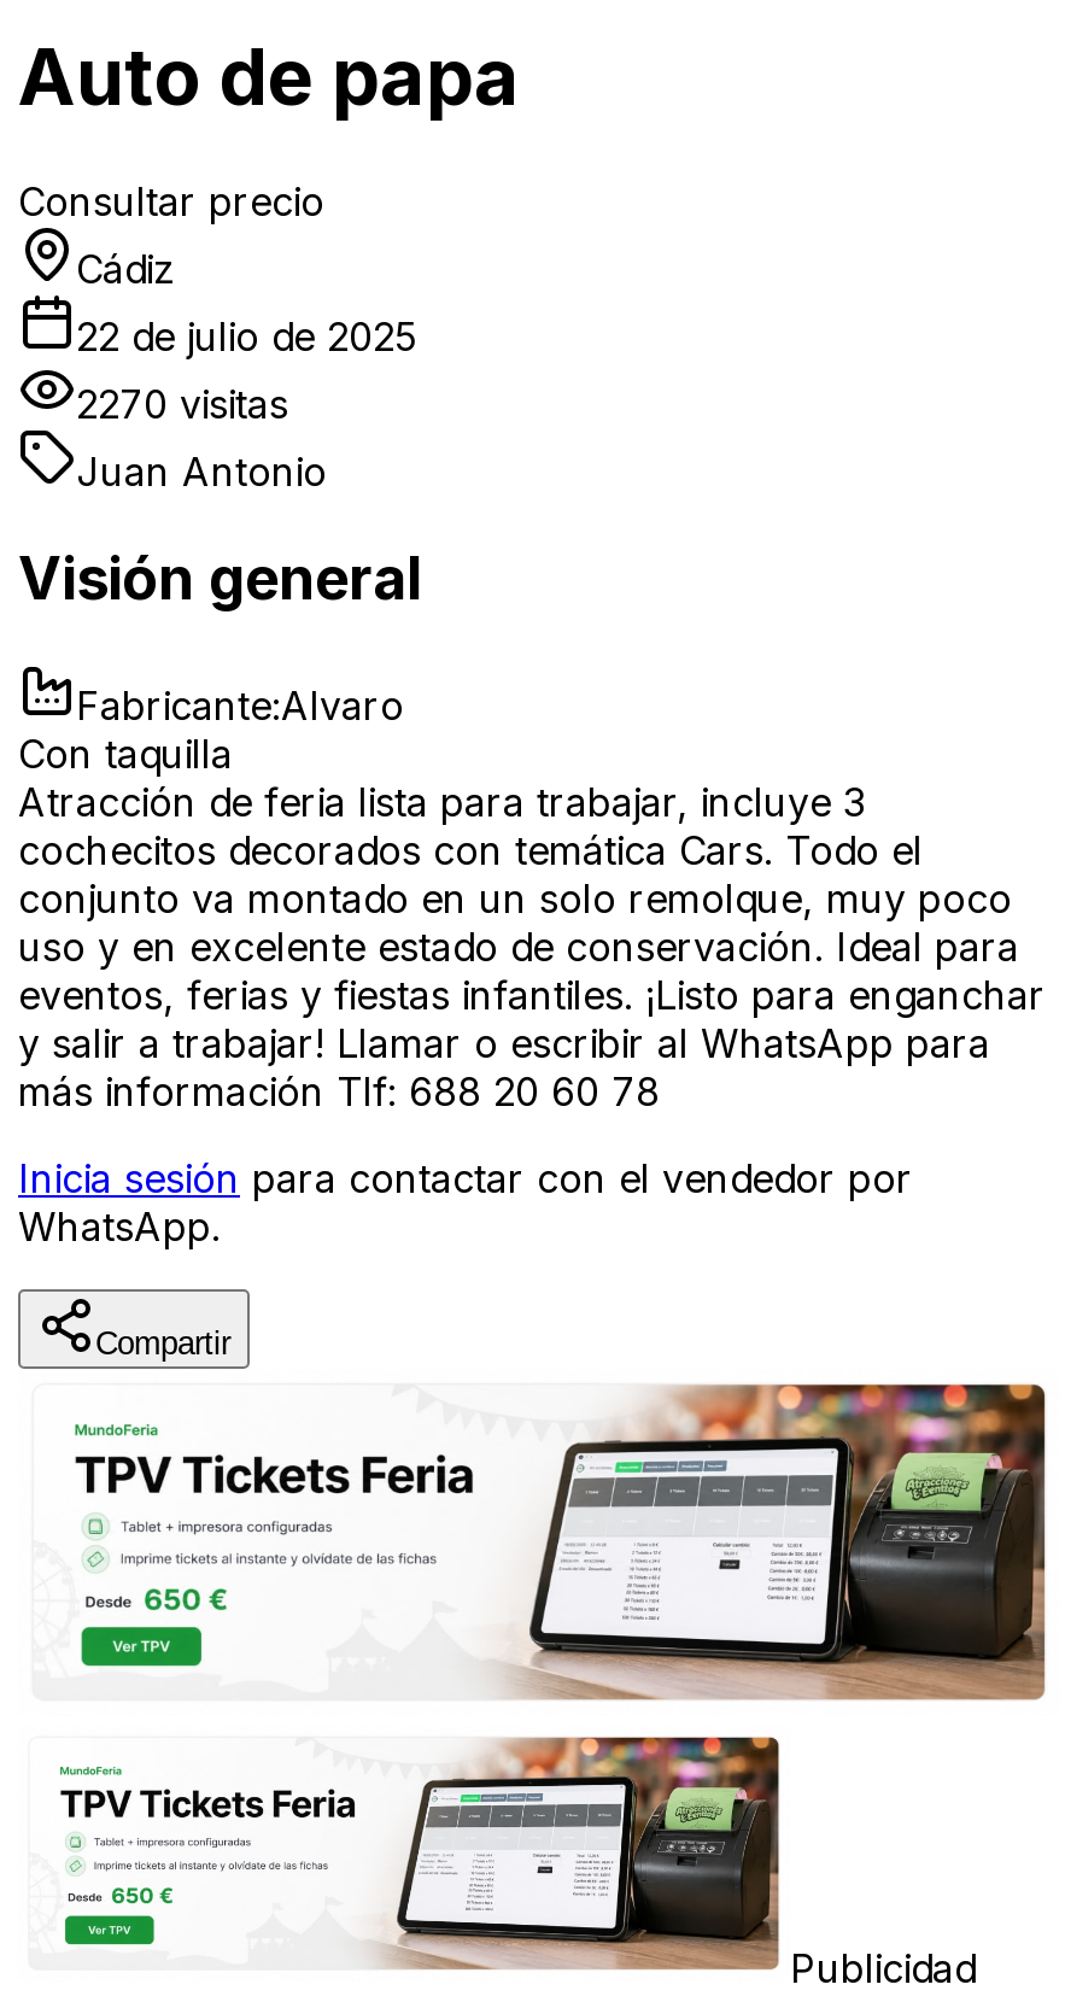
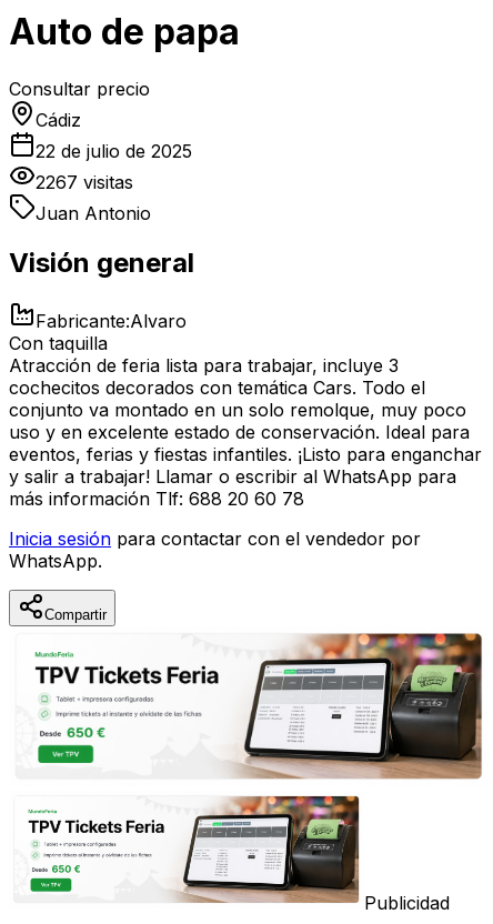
- 2270 visitas
+ 2267 visitas
